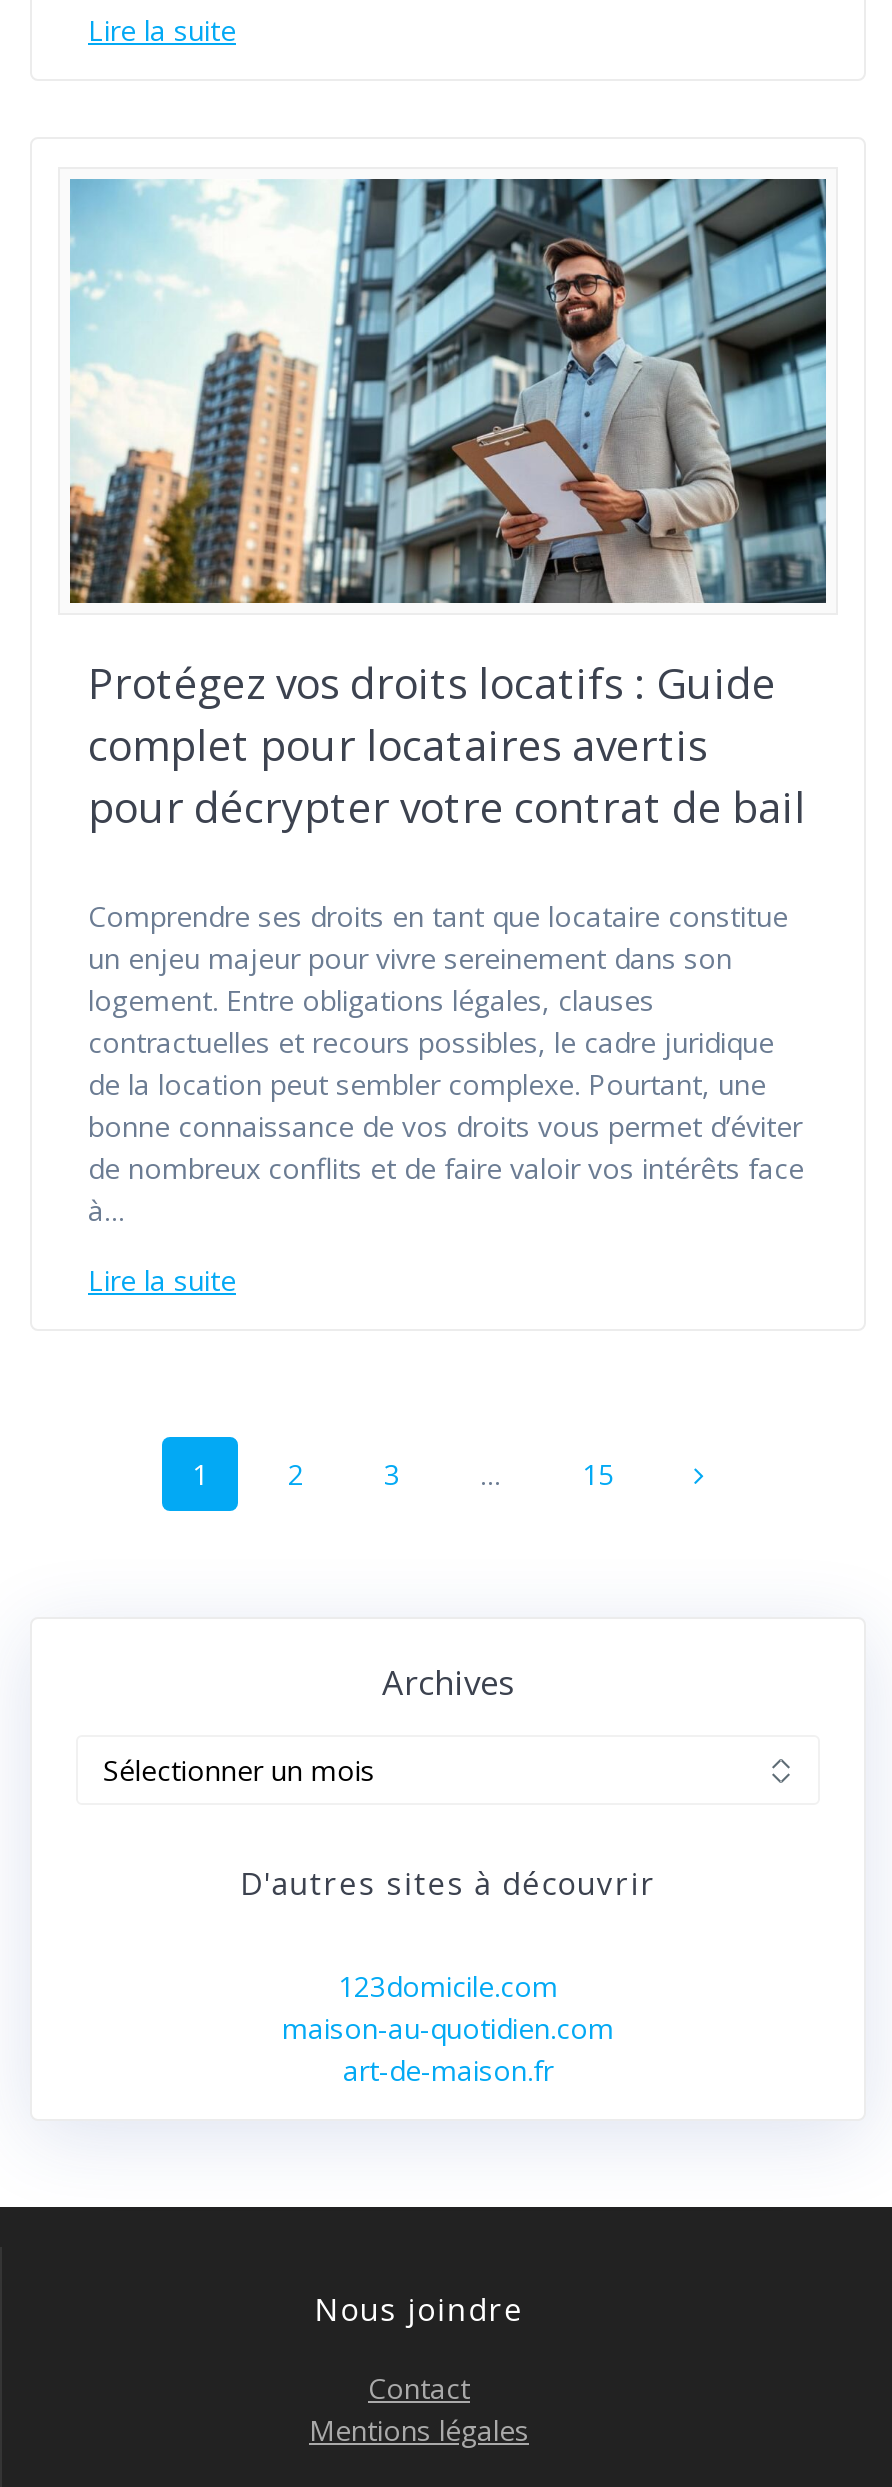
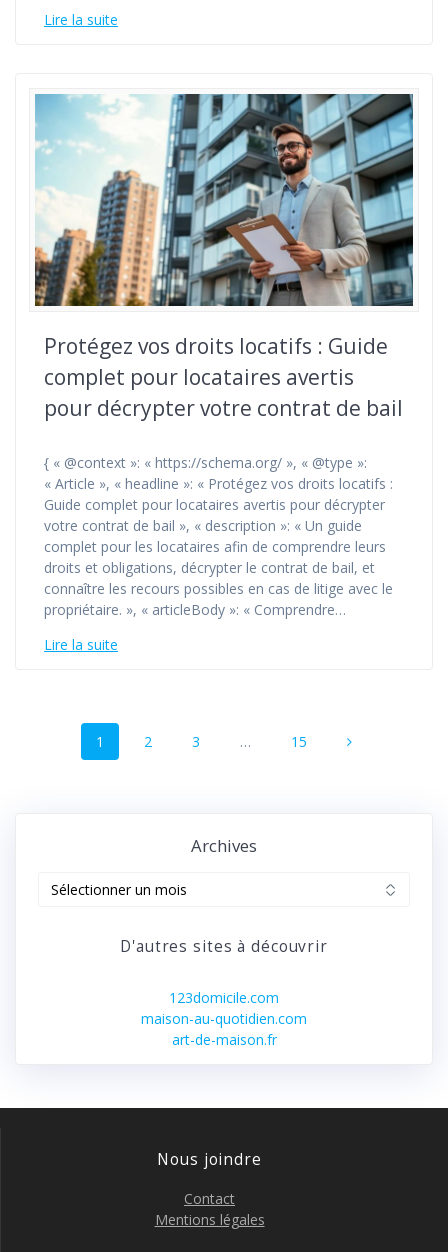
- Comprendre ses droits en tant que locataire constitue
- un enjeu majeur pour vivre sereinement dans son
- logement. Entre obligations légales, clauses
- contractuelles et recours possibles, le cadre juridique
- de la location peut sembler complexe. Pourtant, une
- bonne connaissance de vos droits vous permet d’éviter
- de nombreux conflits et de faire valoir vos intérêts face
- à…
+ { « @context »: « https://schema.org/ », « @type »:
+ « Article », « headline »: « Protégez vos droits locatifs :
+ Guide complet pour locataires avertis pour décrypter
+ votre contrat de bail », « description »: « Un guide
+ complet pour les locataires afin de comprendre leurs
+ droits et obligations, décrypter le contrat de bail, et
+ connaître les recours possibles en cas de litige avec le
+ propriétaire. », « articleBody »: « Comprendre…
